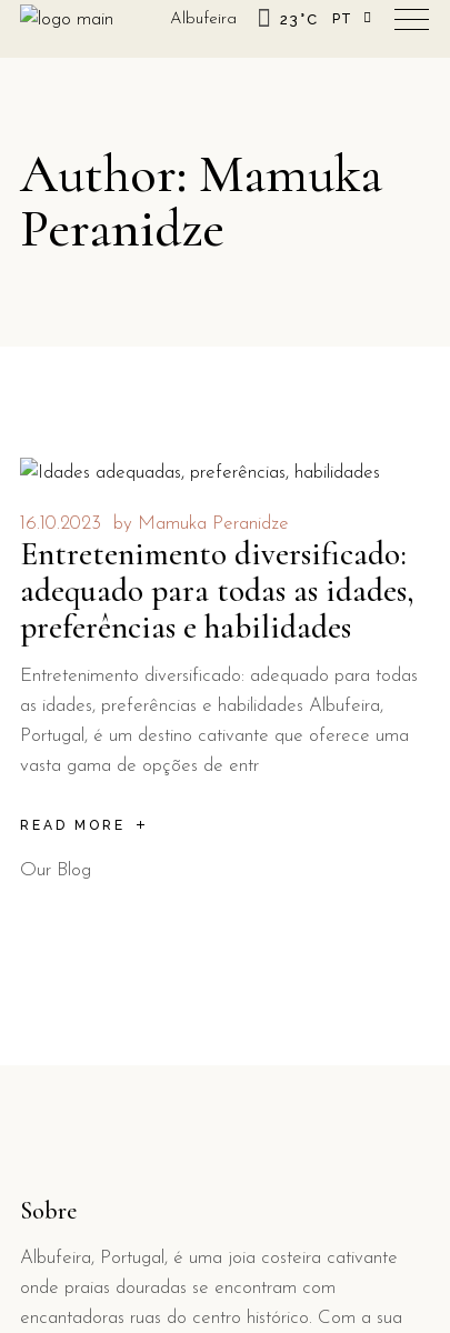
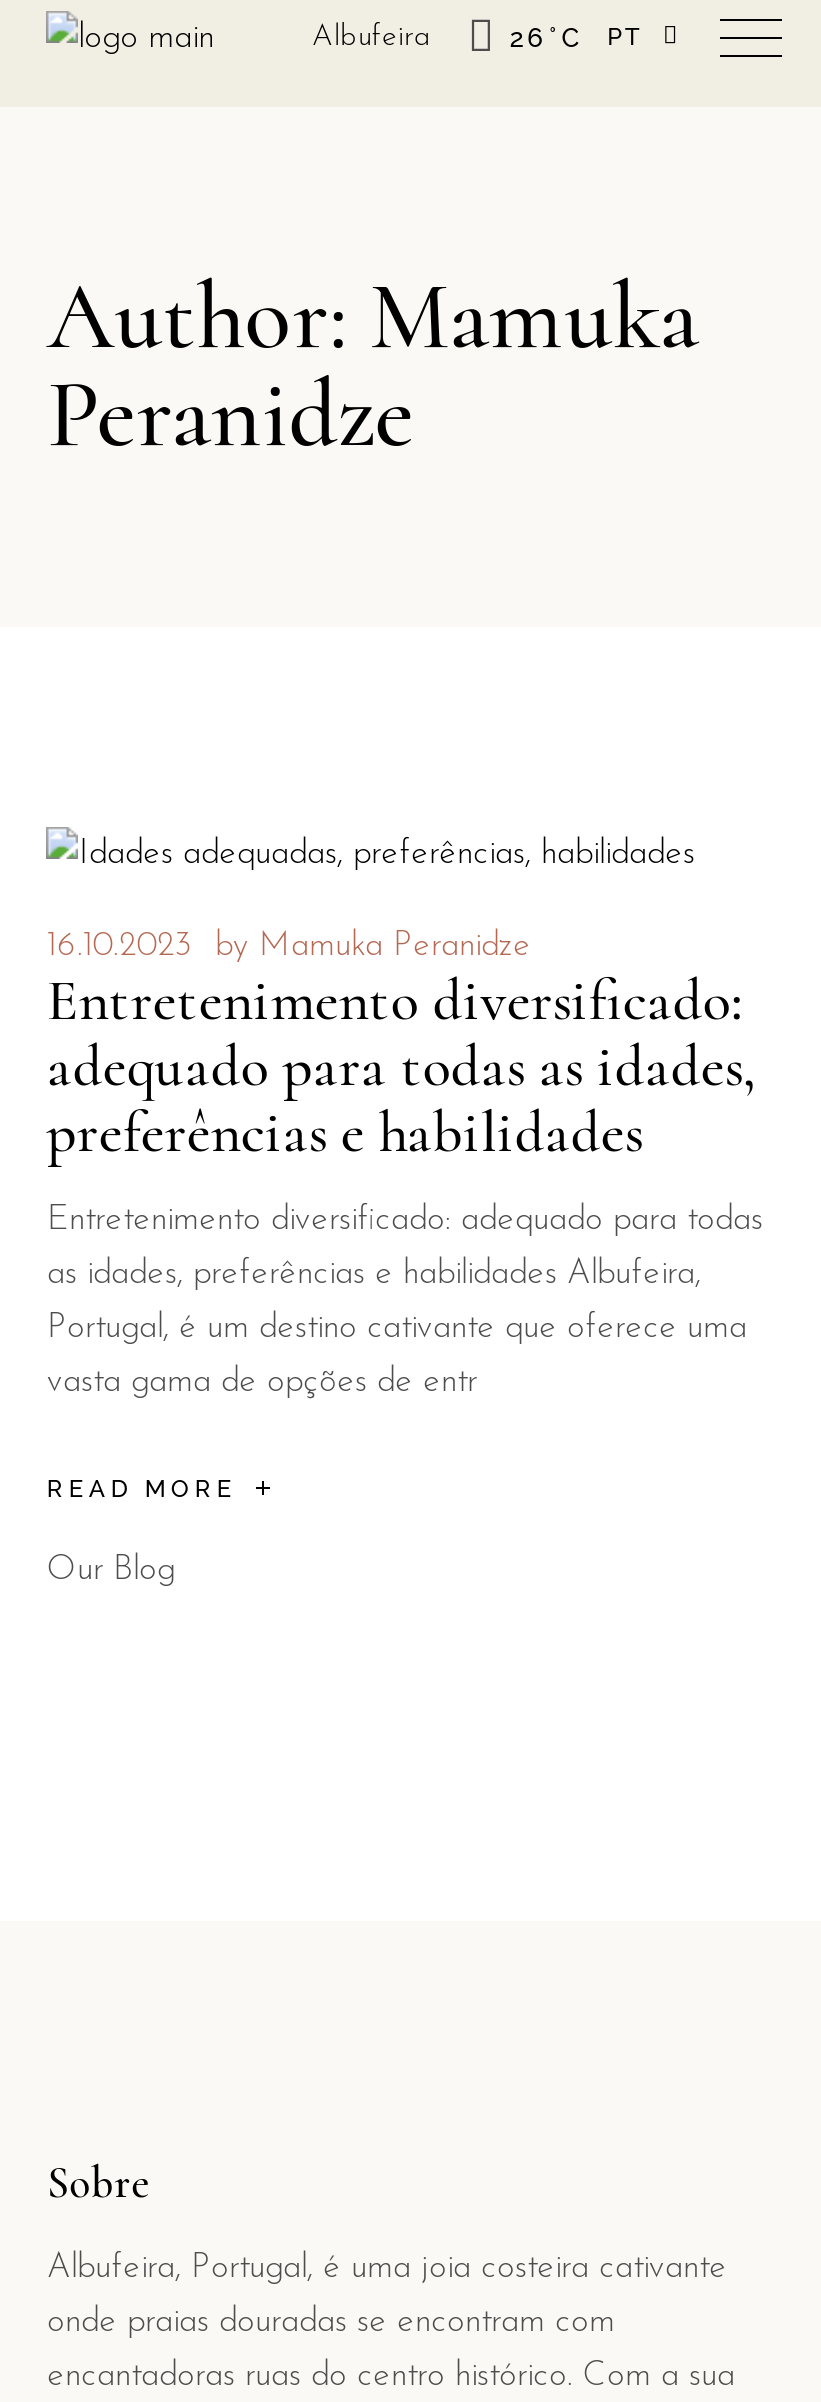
- 23 ° C PT
+ 26 ° C PT
